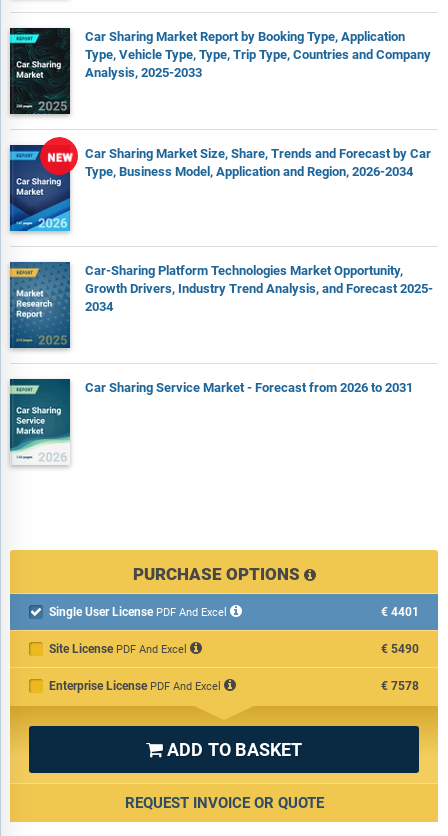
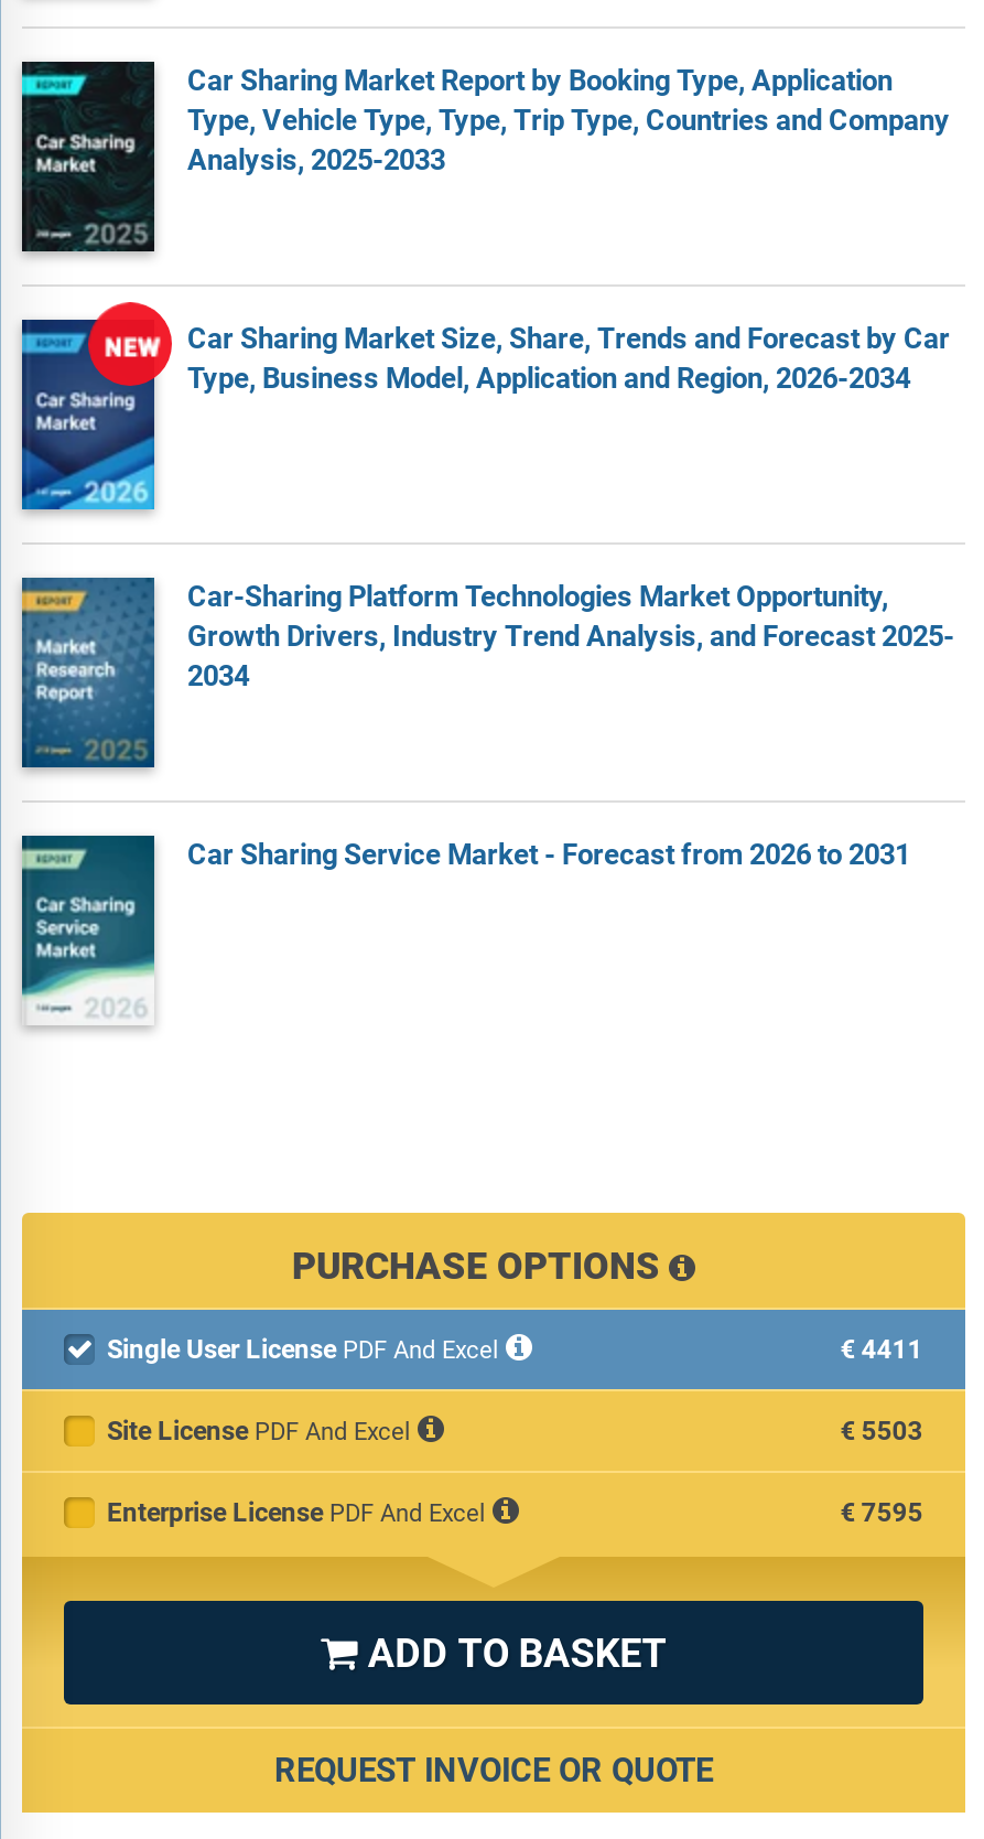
- €4401
+ €4411

- €5490
+ €5503

- €7578
+ €7595
